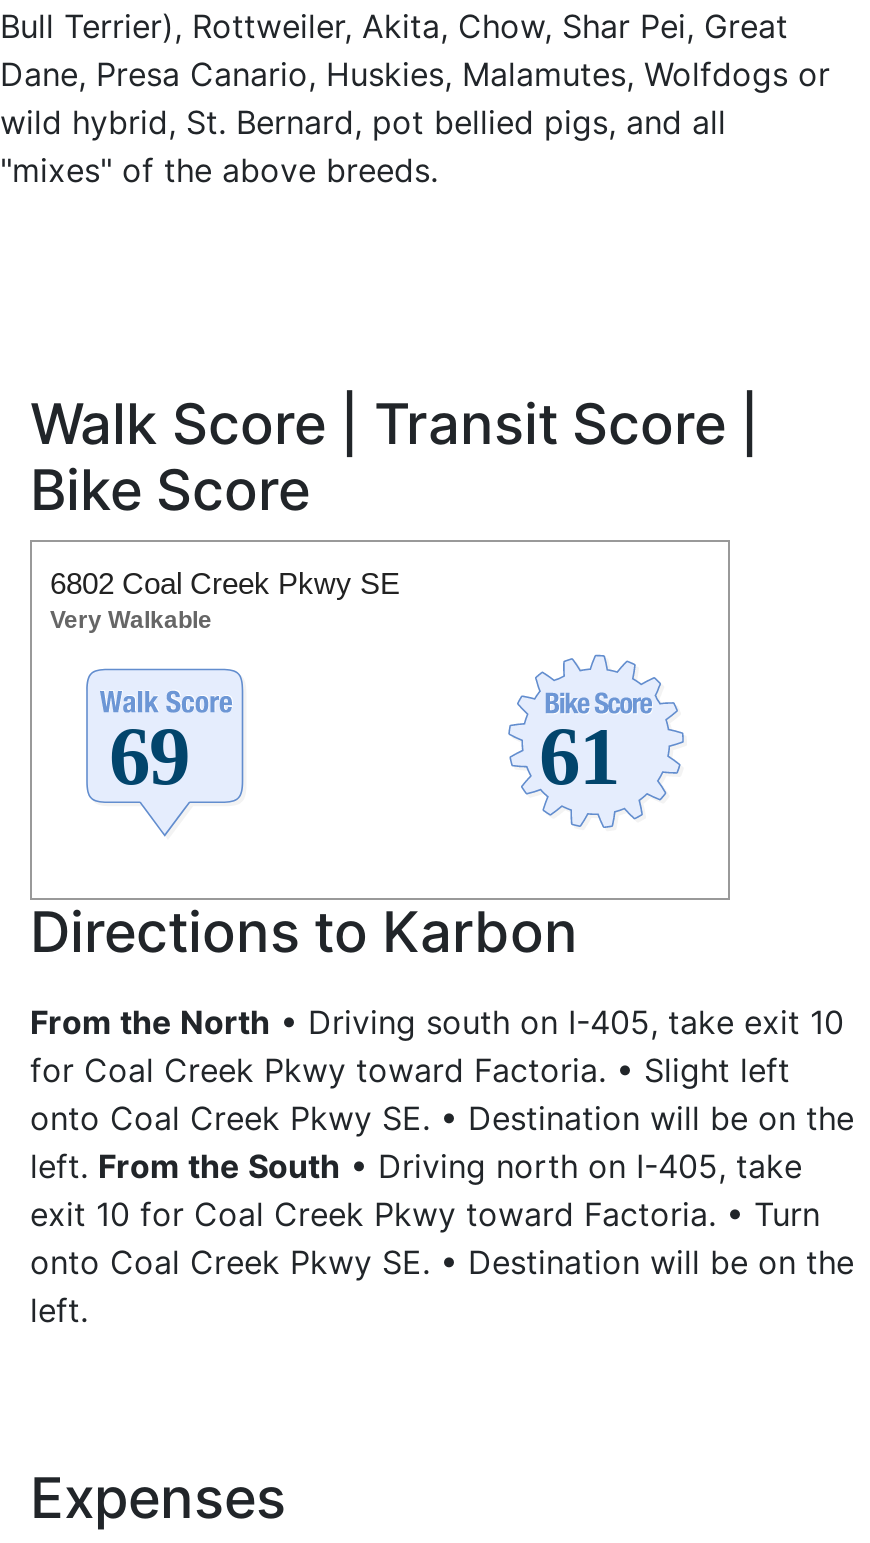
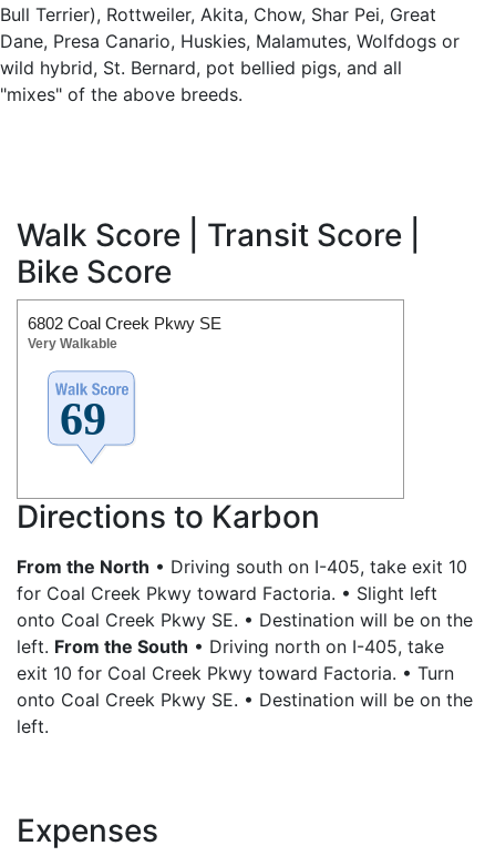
- [image]
